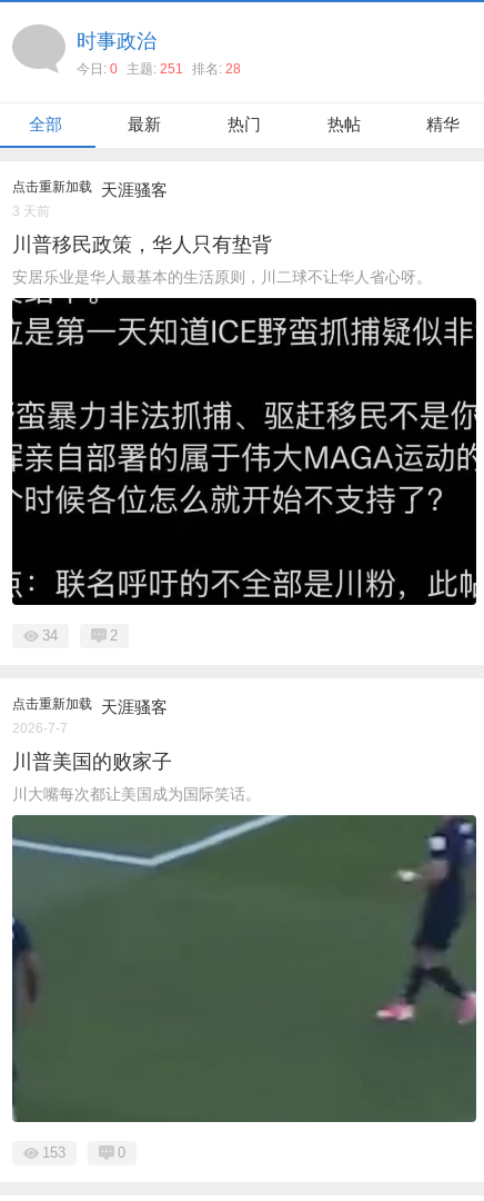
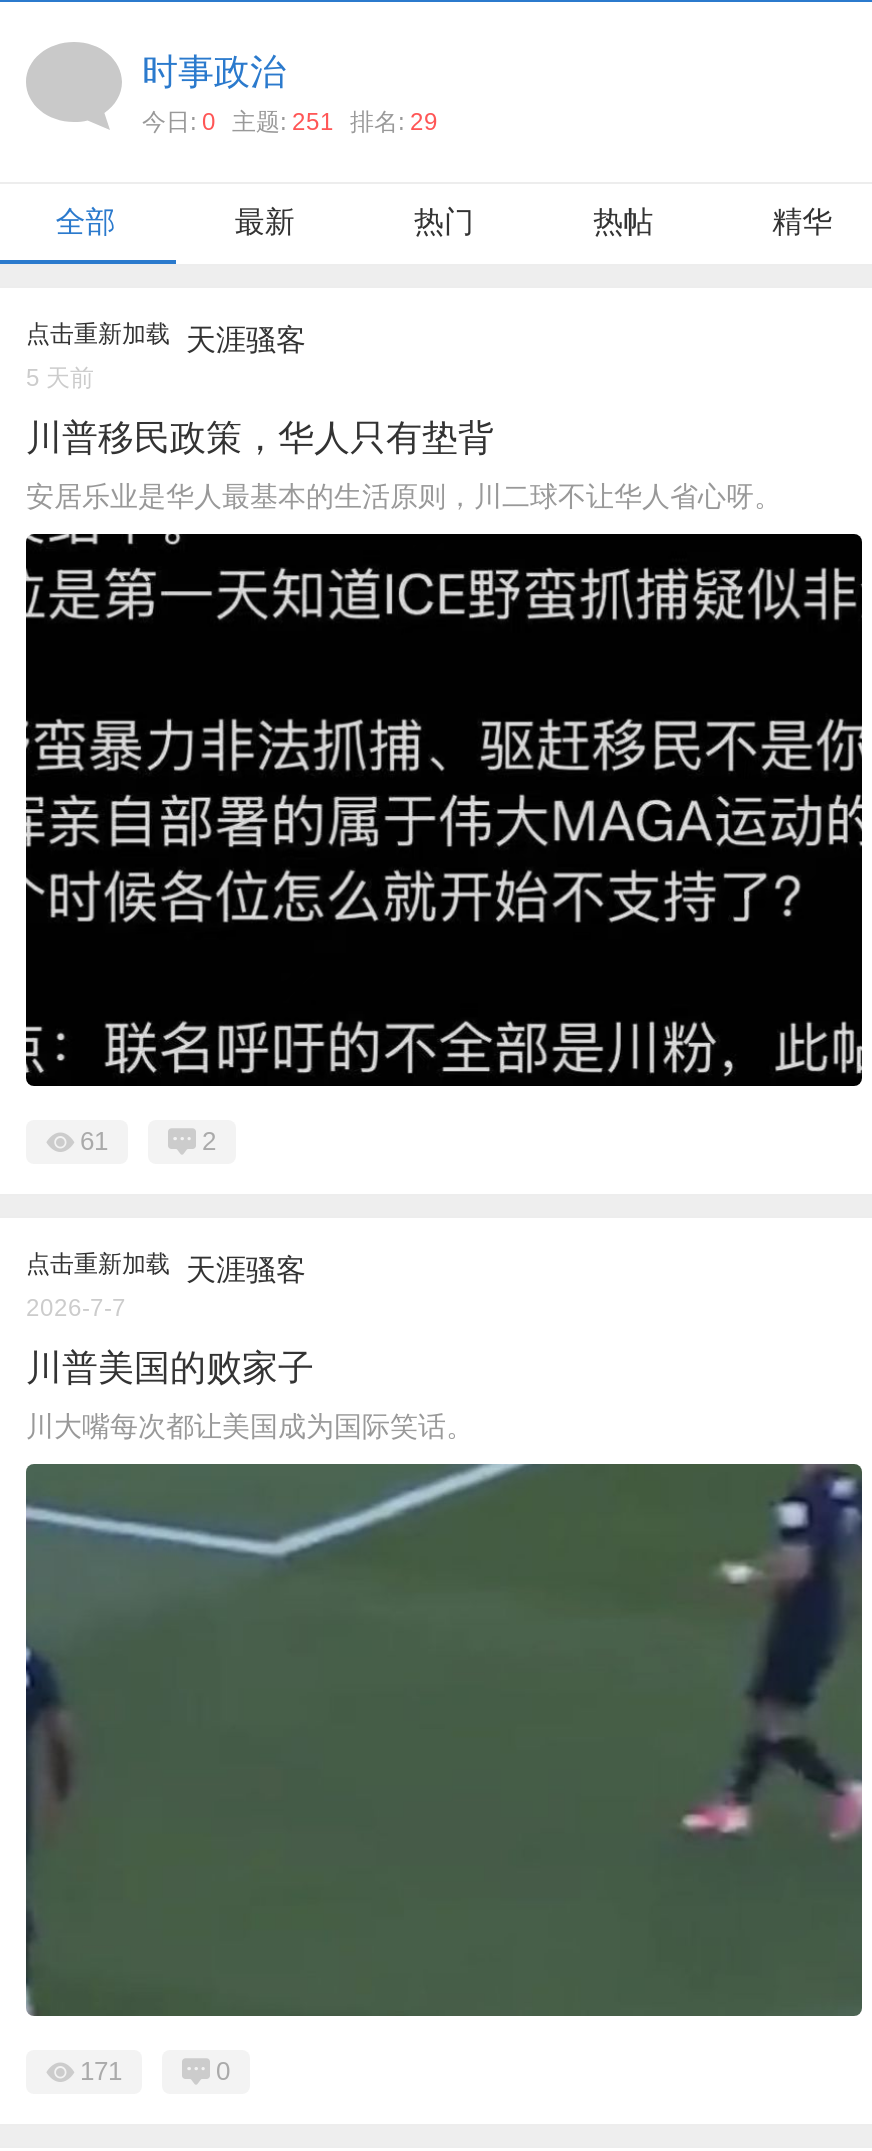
- 今日: 0 主题: 251 排名: 28
+ 今日: 0 主题: 251 排名: 29

- 3 天前
+ 5 天前

- 34
+ 61

- 153
+ 171
